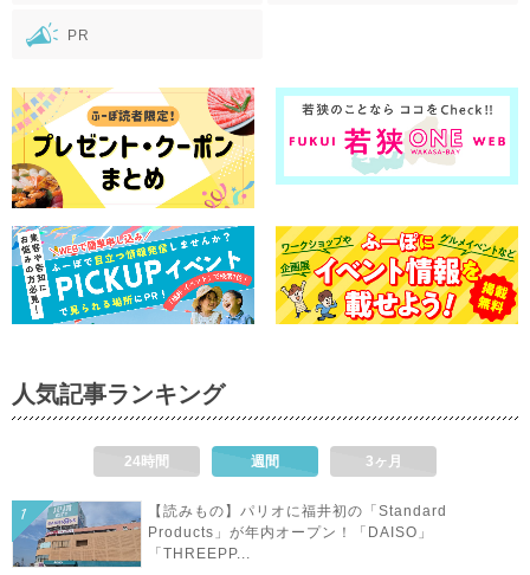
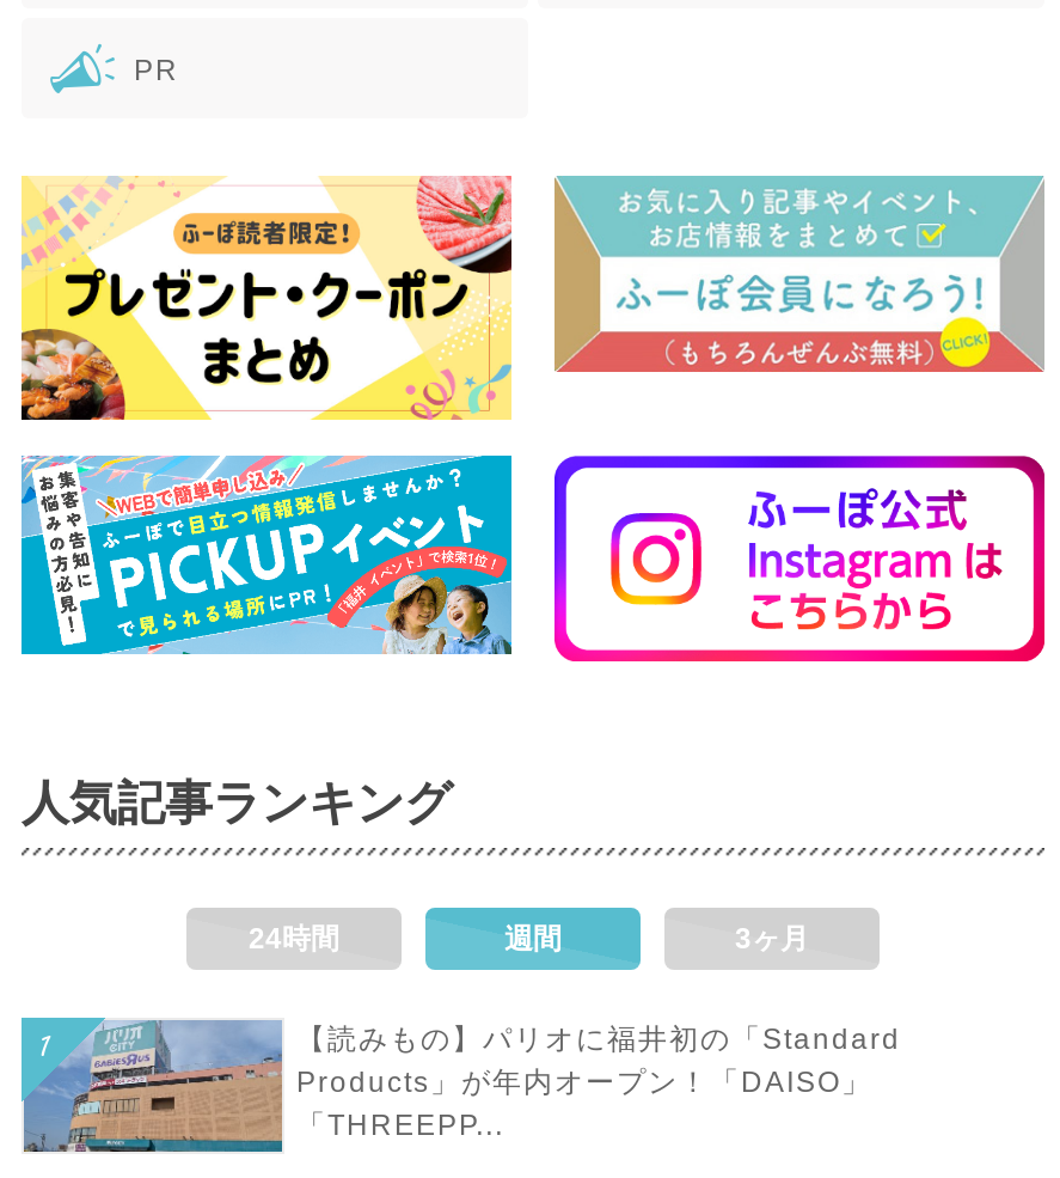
- [image]
+ [image]

- [image]
+ [image]
